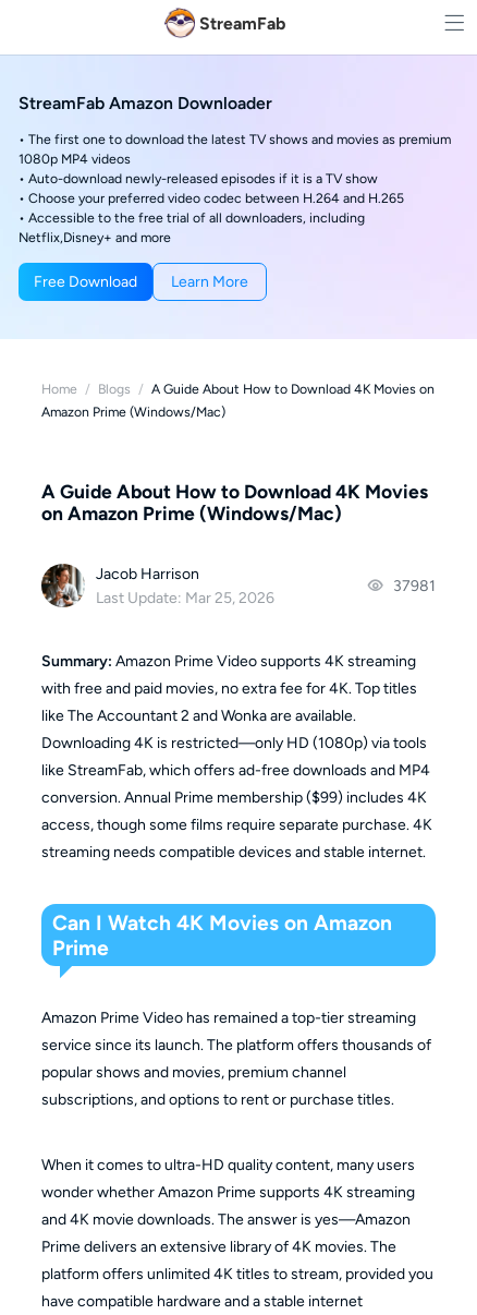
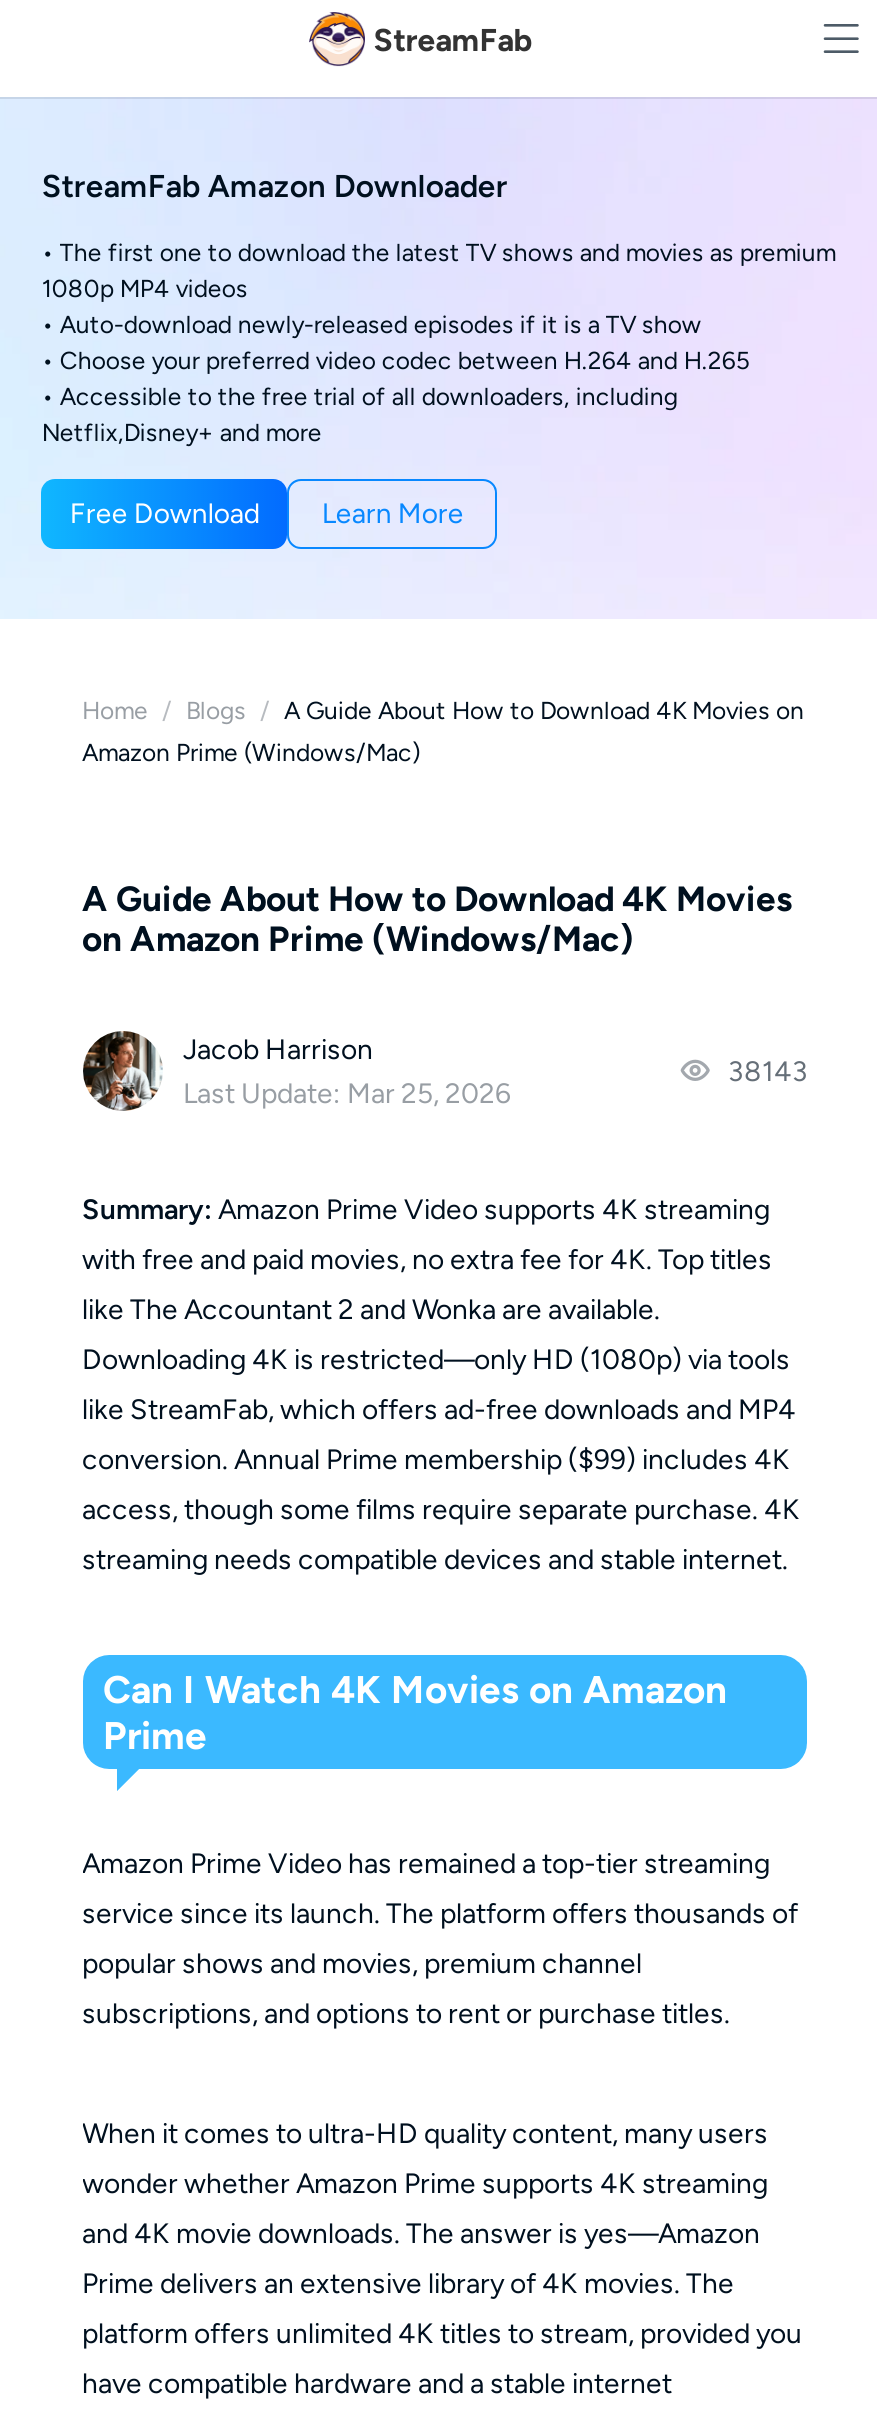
- 37981
+ 38143
